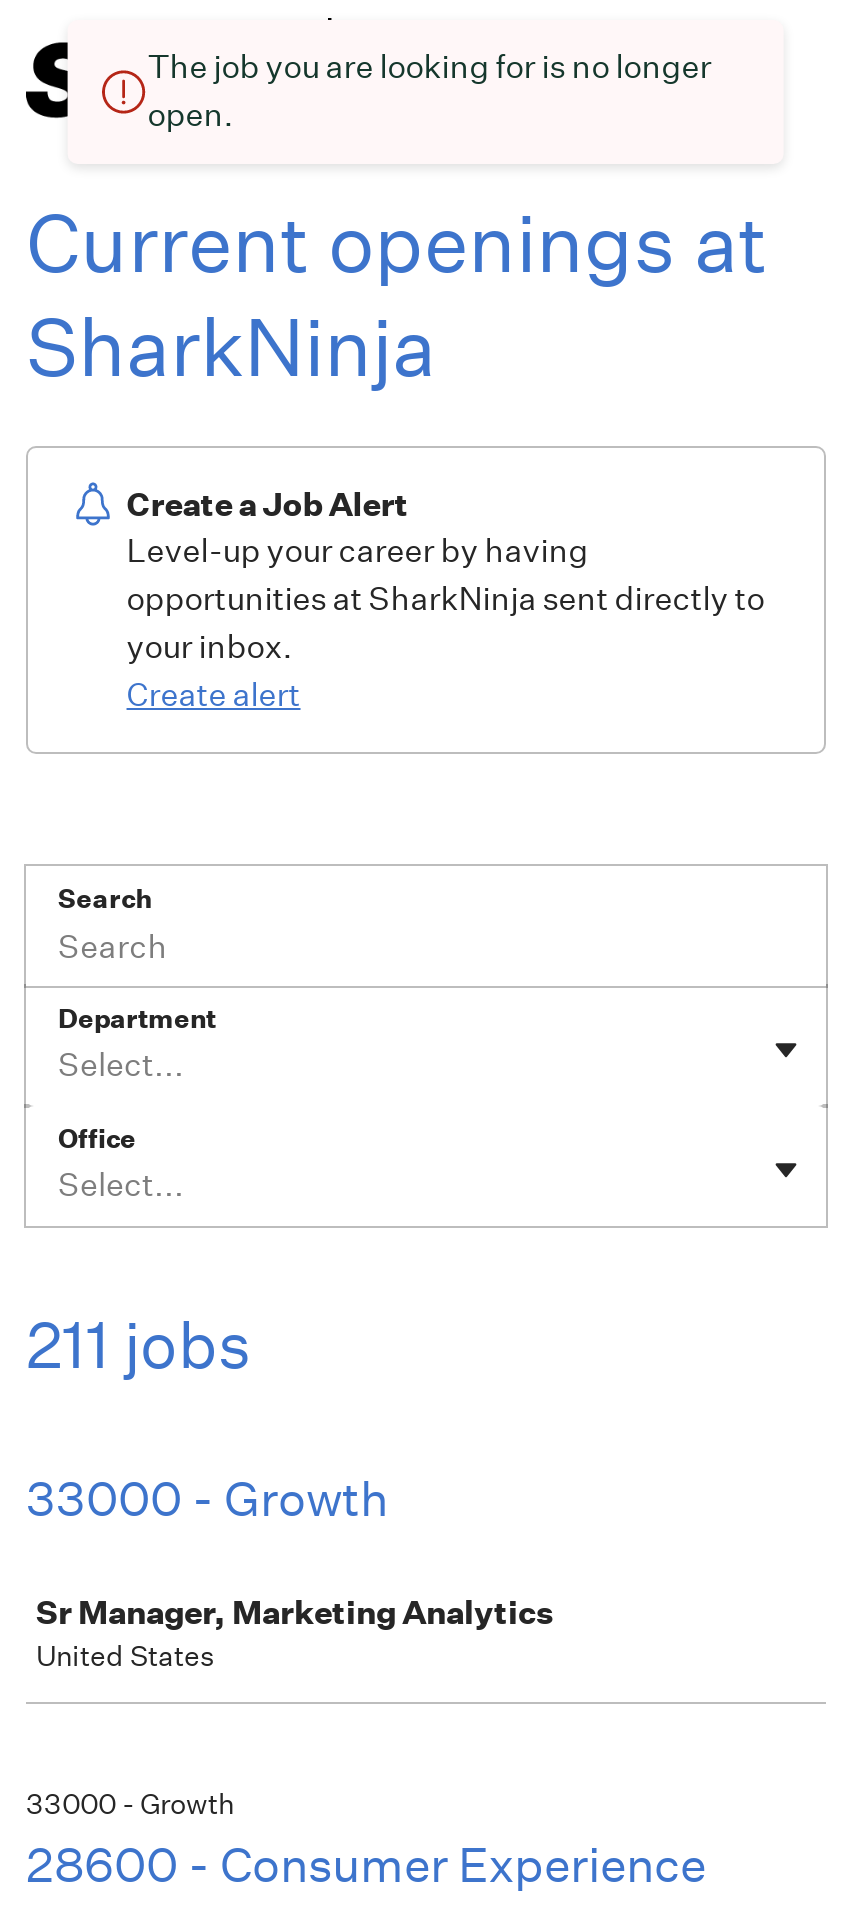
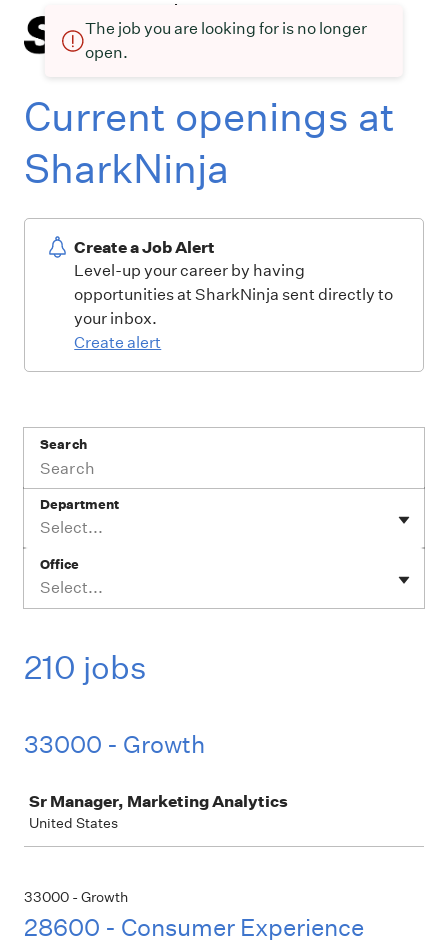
- 211 jobs
+ 210 jobs
